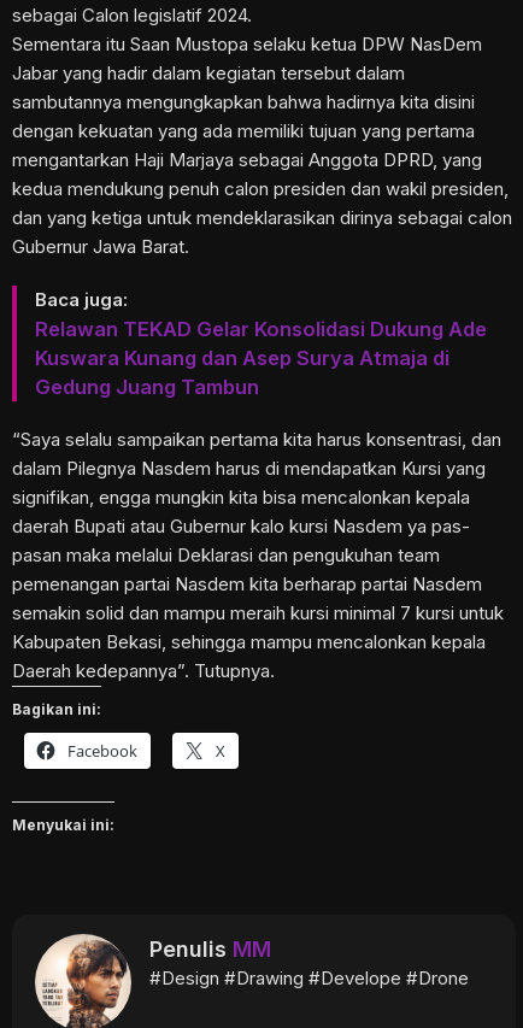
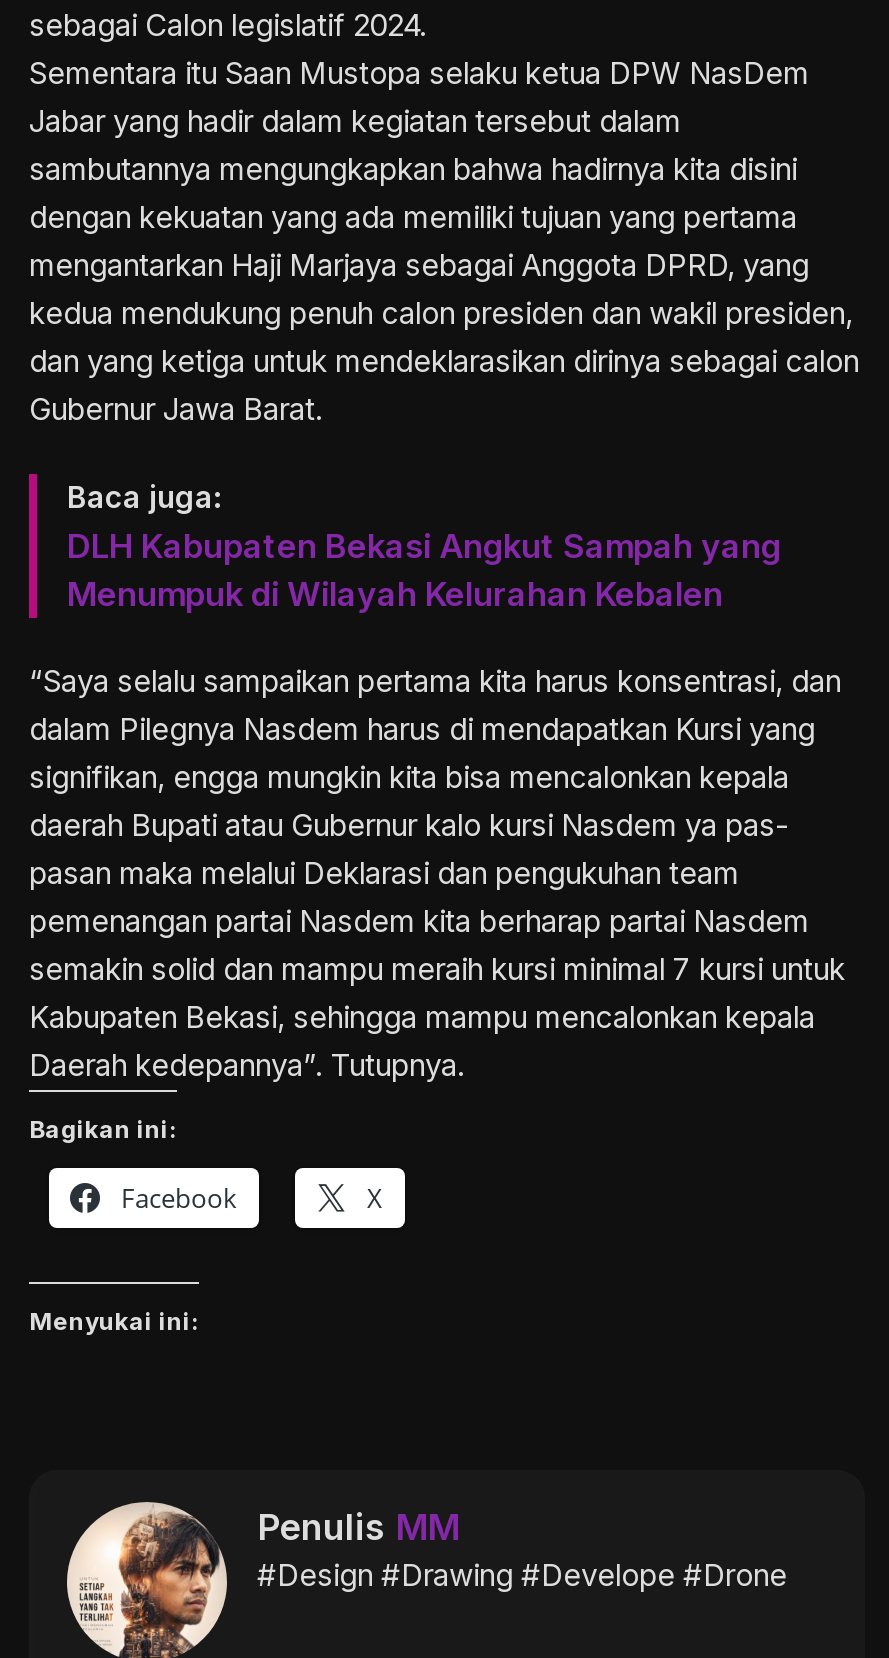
- Relawan TEKAD Gelar Konsolidasi Dukung Ade
- Kuswara Kunang dan Asep Surya Atmaja di
- Gedung Juang Tambun
+ DLH Kabupaten Bekasi Angkut Sampah yang
+ Menumpuk di Wilayah Kelurahan Kebalen
